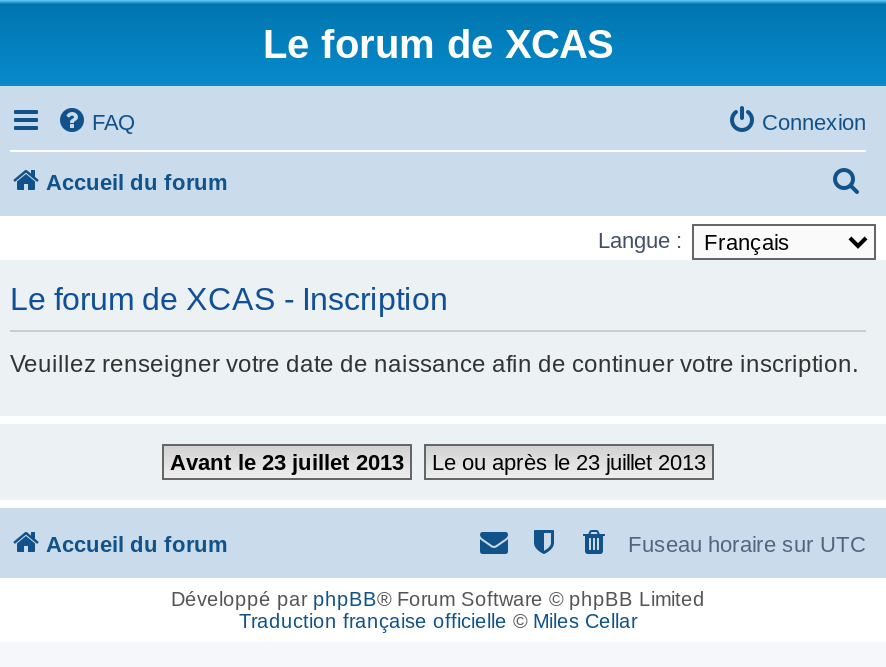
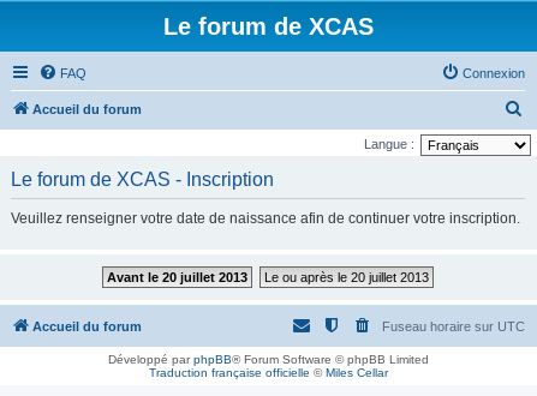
- Avant le 23 juillet 2013
+ Avant le 20 juillet 2013

- Le ou après le 23 juillet 2013
+ Le ou après le 20 juillet 2013
